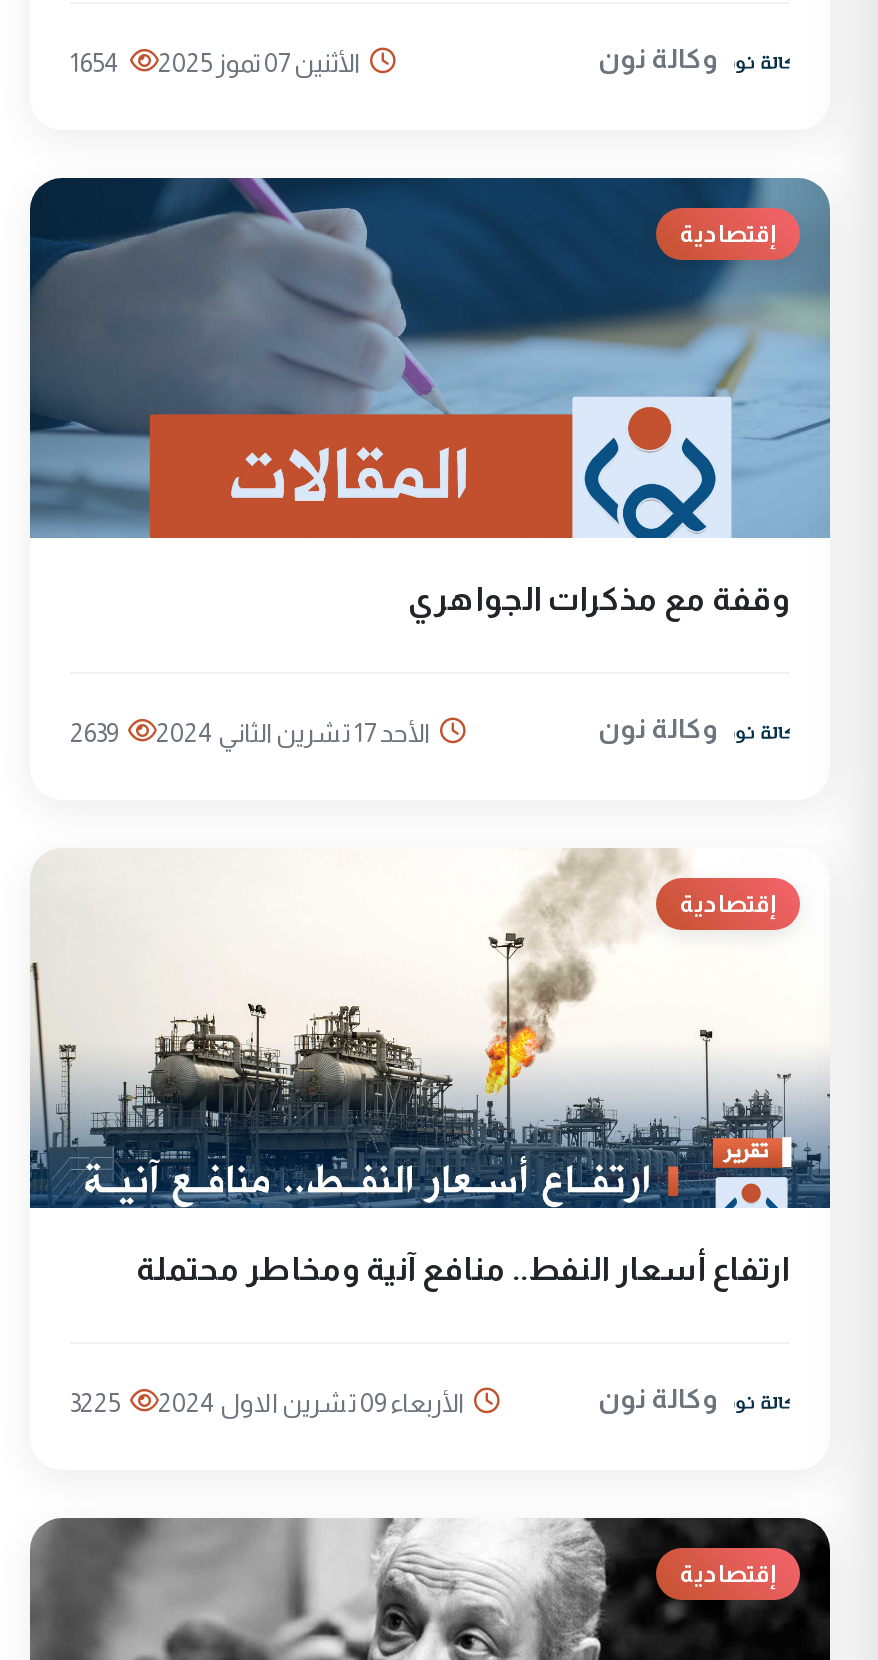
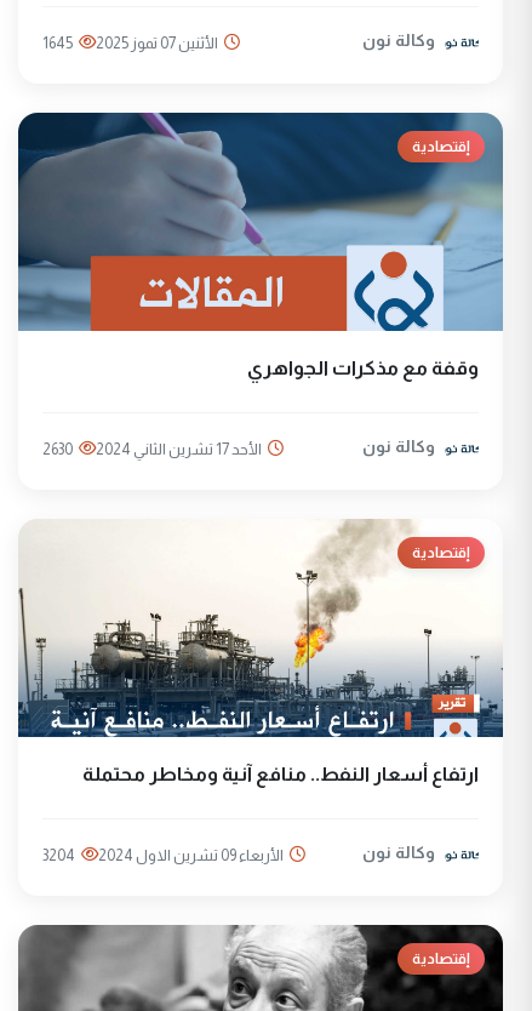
- 1654
+ 1645

- 2639
+ 2630

- 3225
+ 3204
